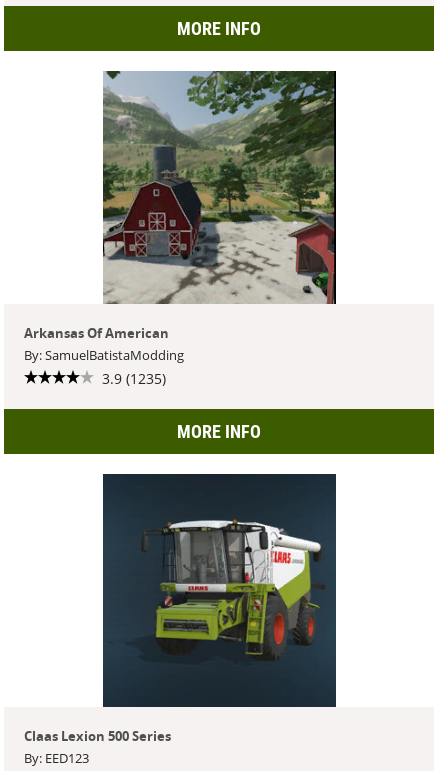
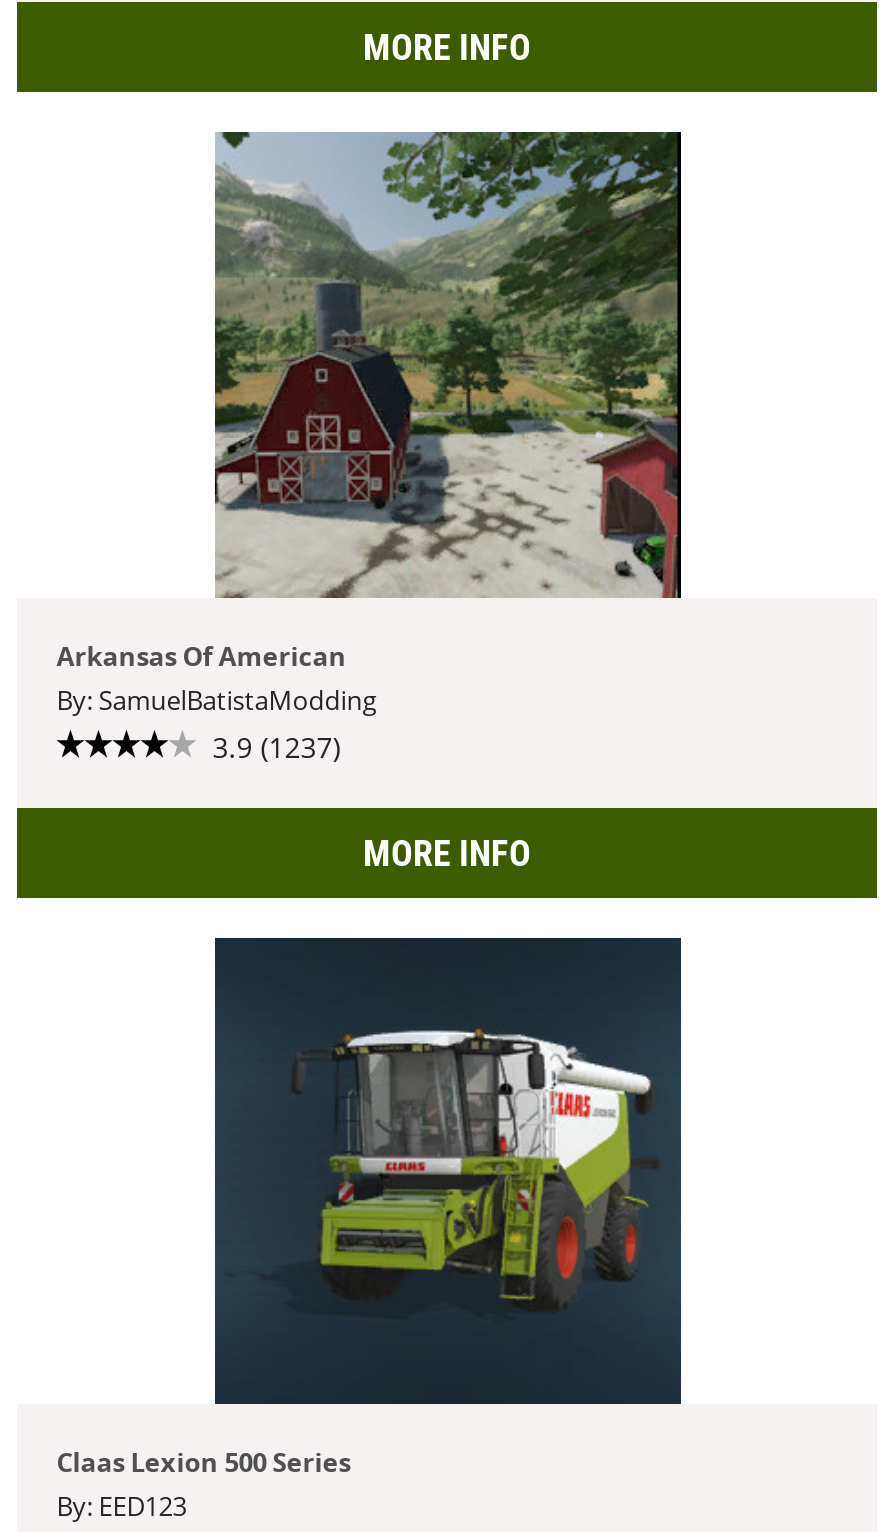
- 3.9 (1235)
+ 3.9 (1237)
